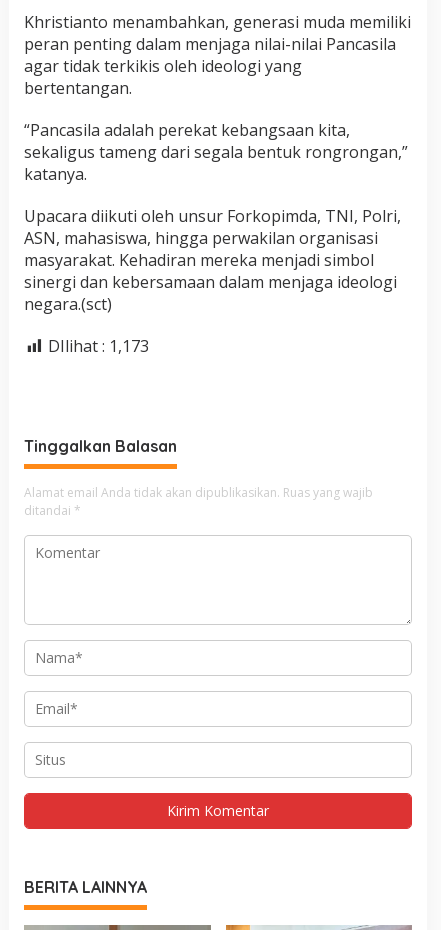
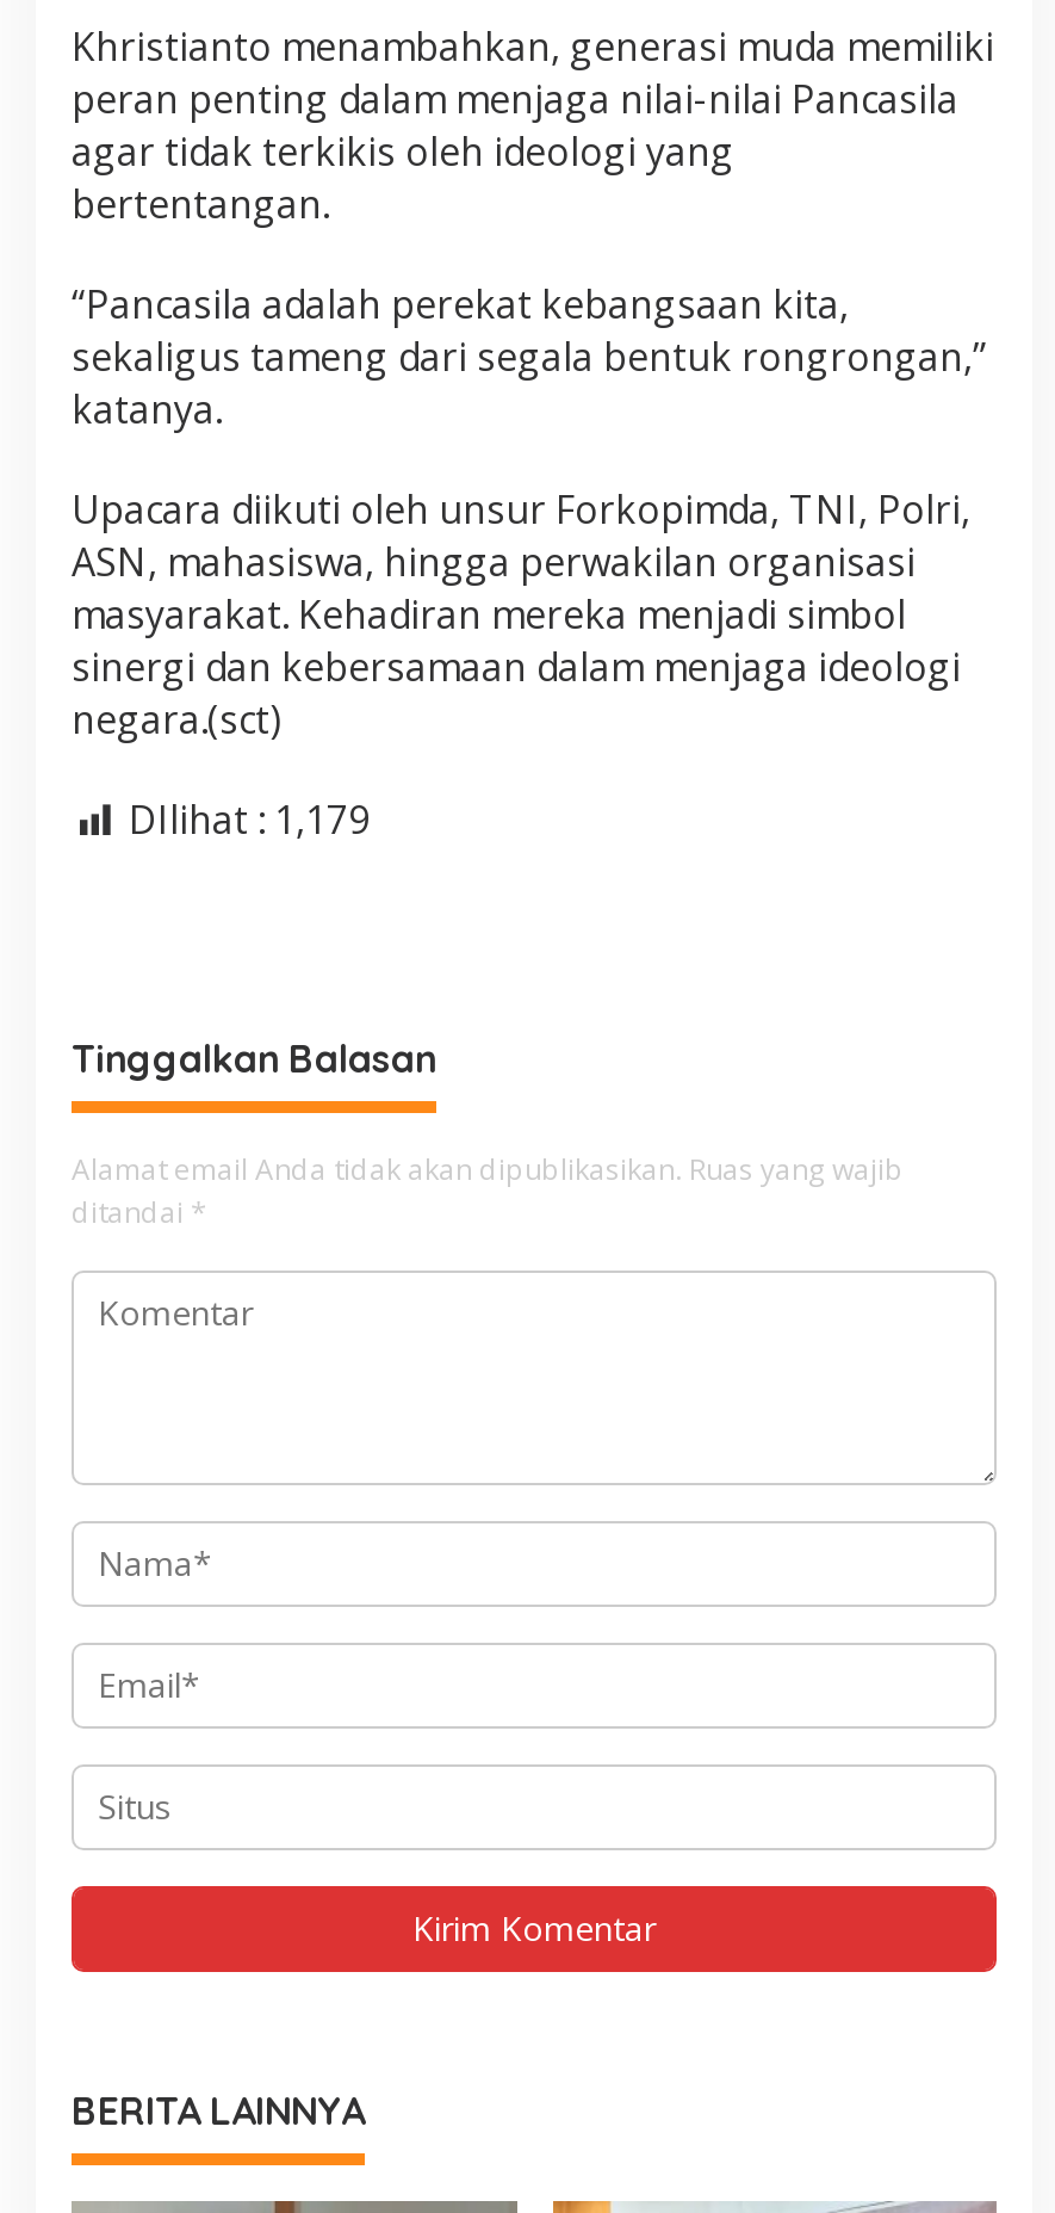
- DIlihat : 1,173
+ DIlihat : 1,179
